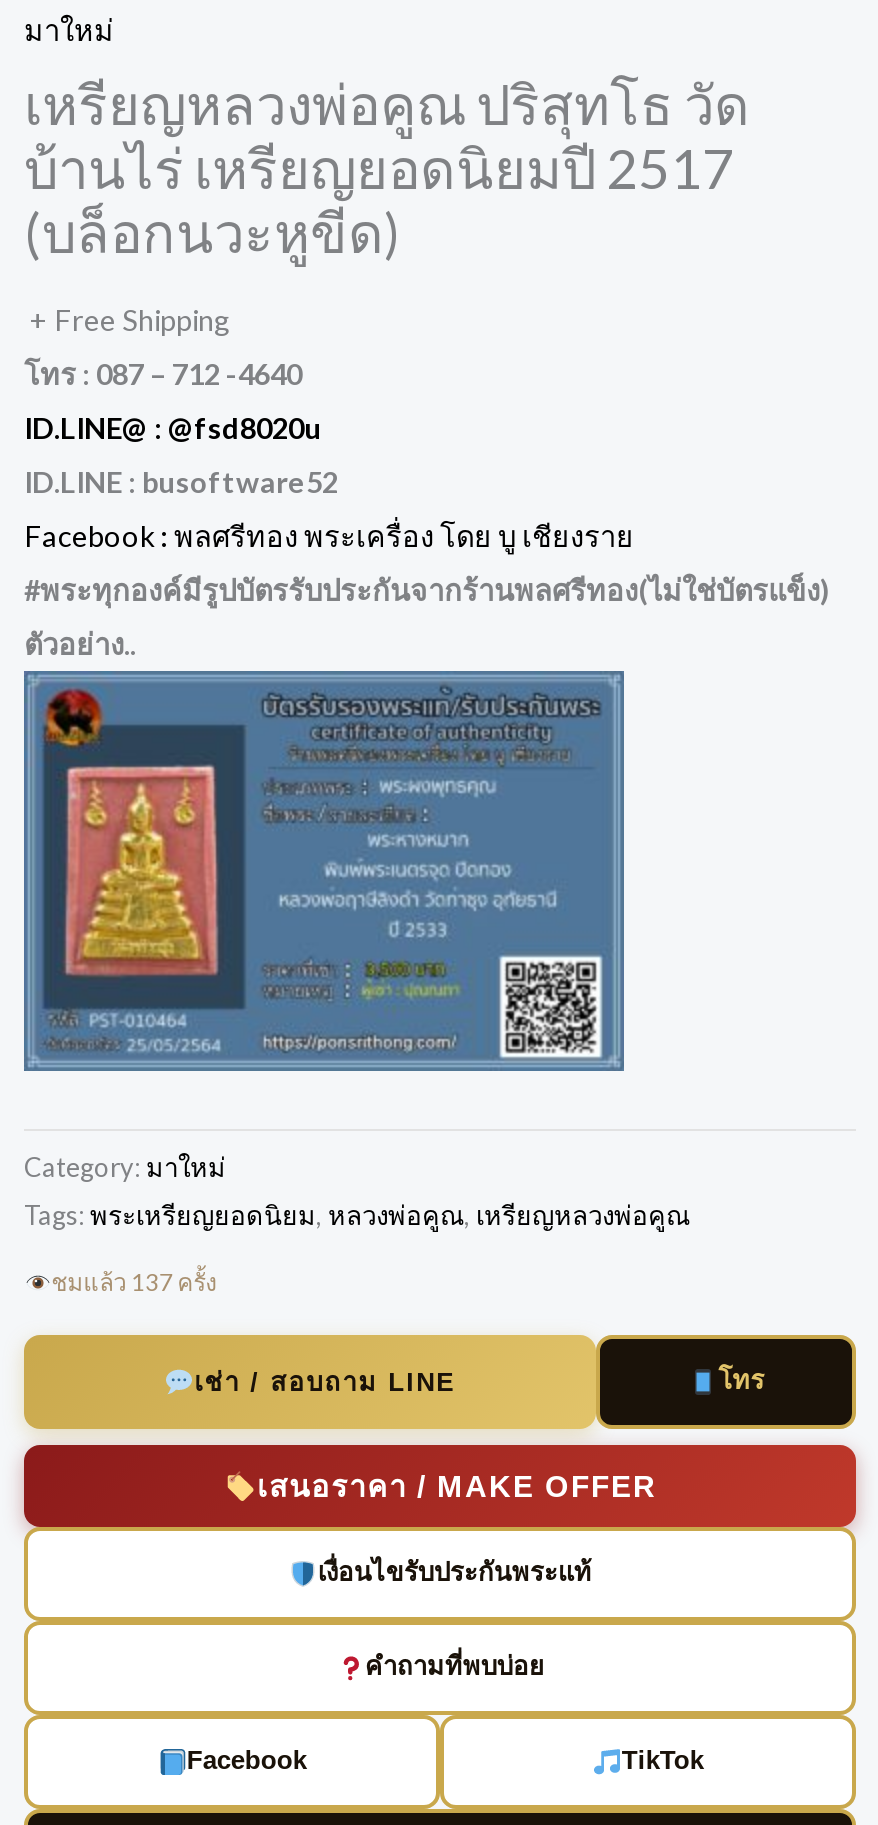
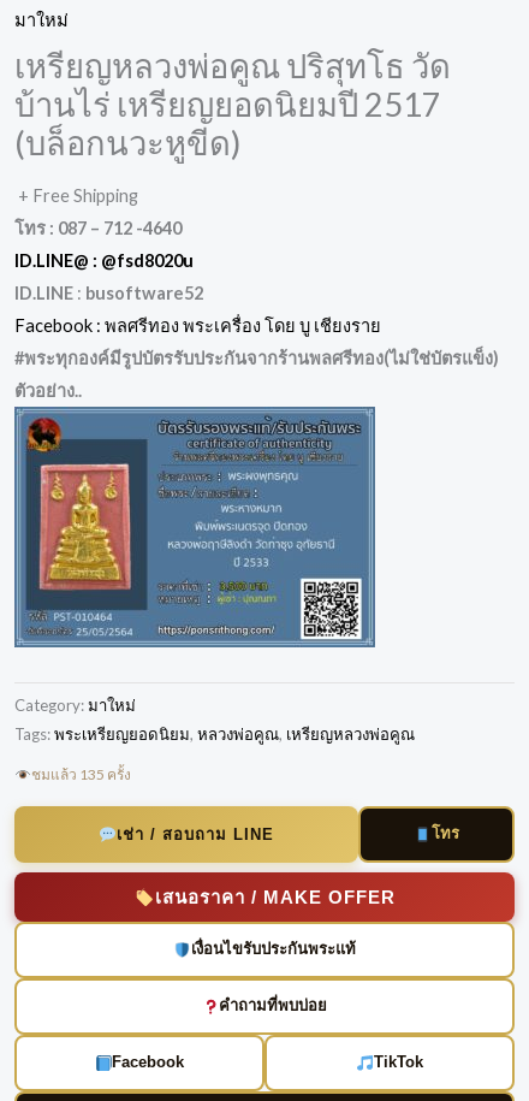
- ชมแล้ว 137 ครั้ง
+ ชมแล้ว 135 ครั้ง
